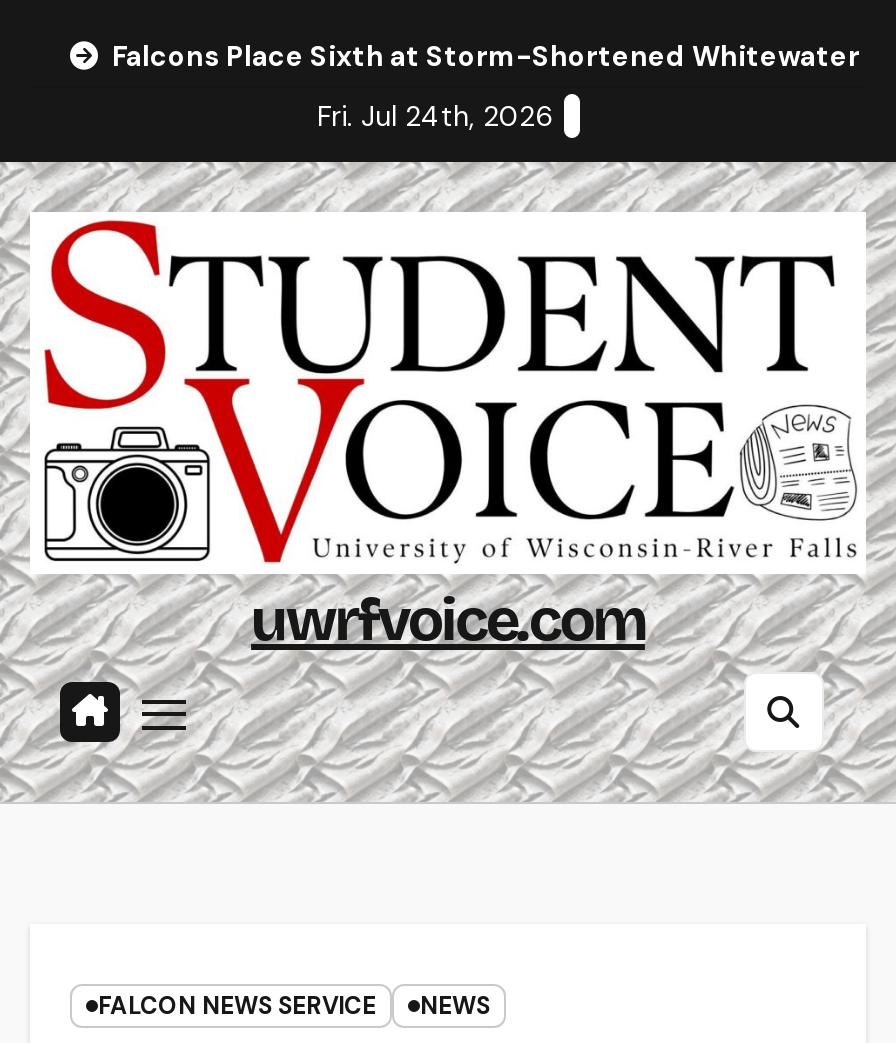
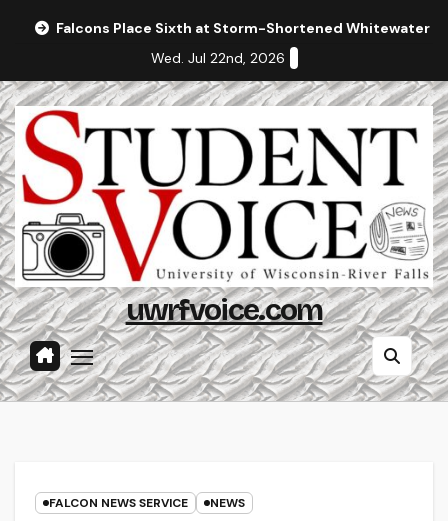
- Fri. Jul 24th, 2026
+ Wed. Jul 22nd, 2026
